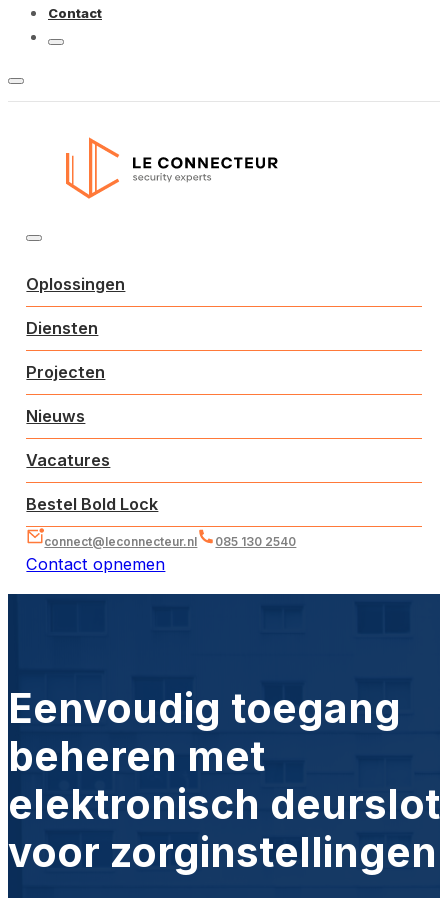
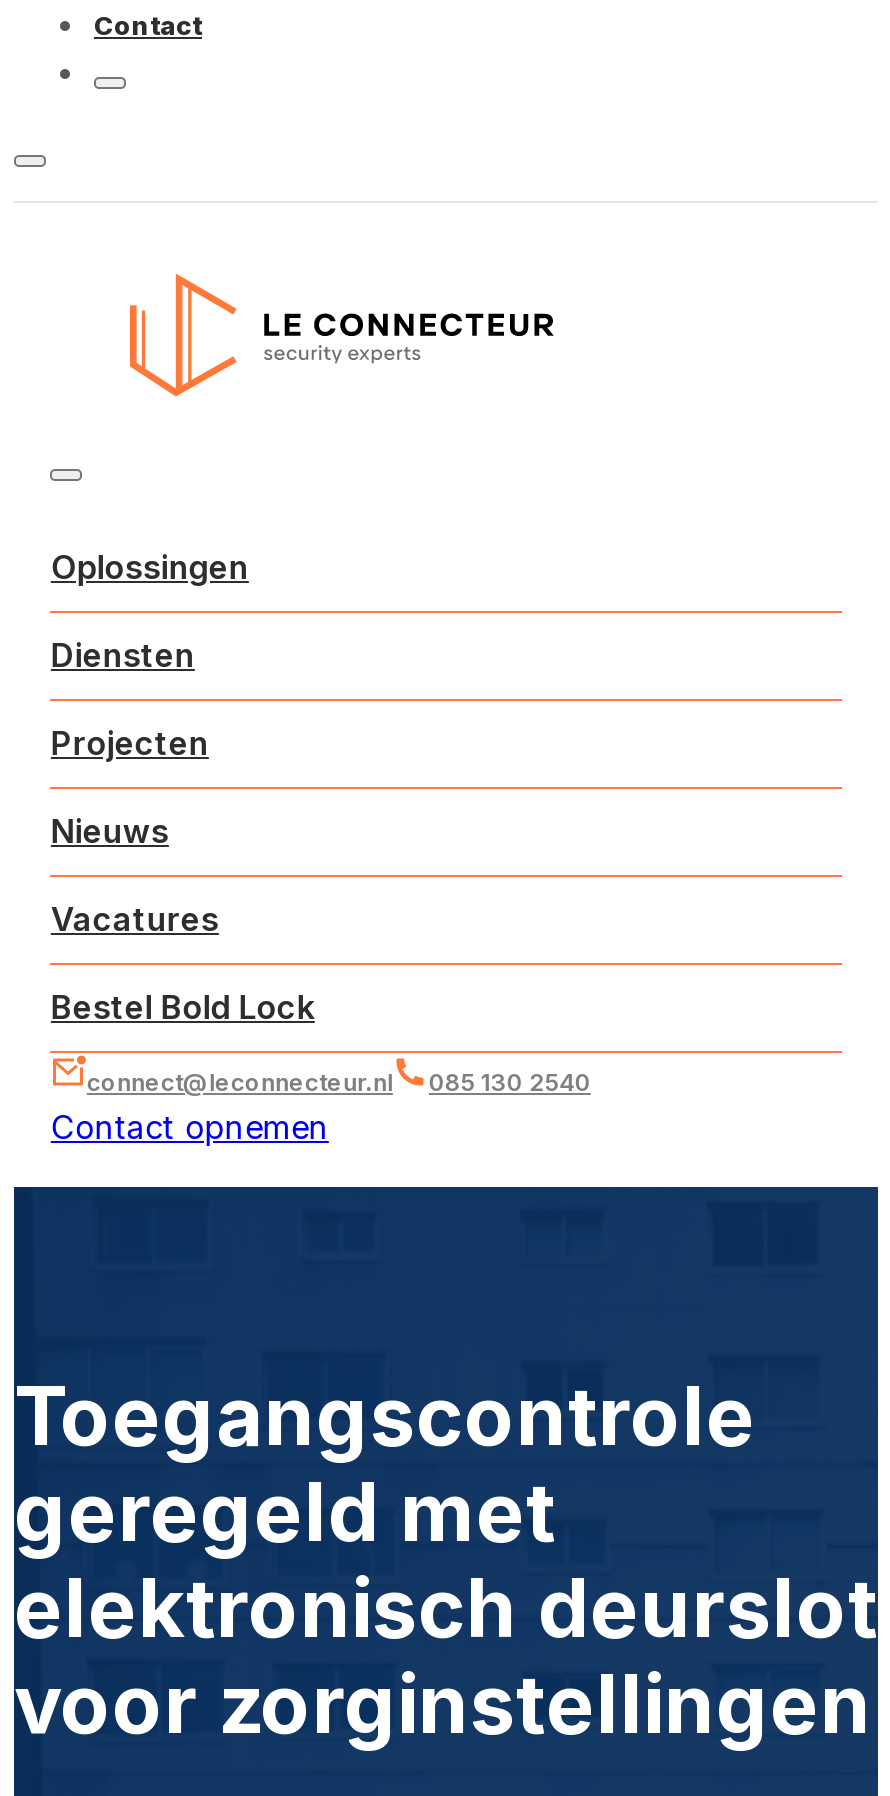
- Eenvoudig toegang
- beheren met
+ Toegangscontrole
+ geregeld met
